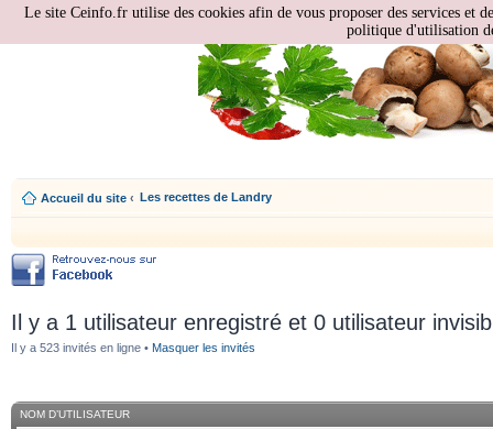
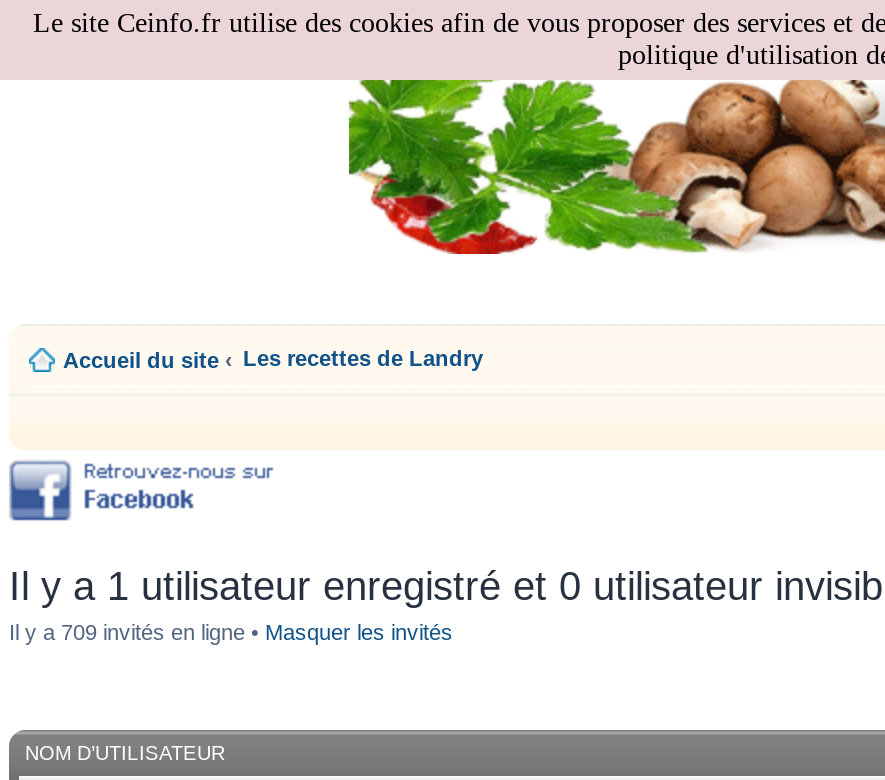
- Il y a 523 invités en ligne • Masquer les invités
+ Il y a 709 invités en ligne • Masquer les invités
